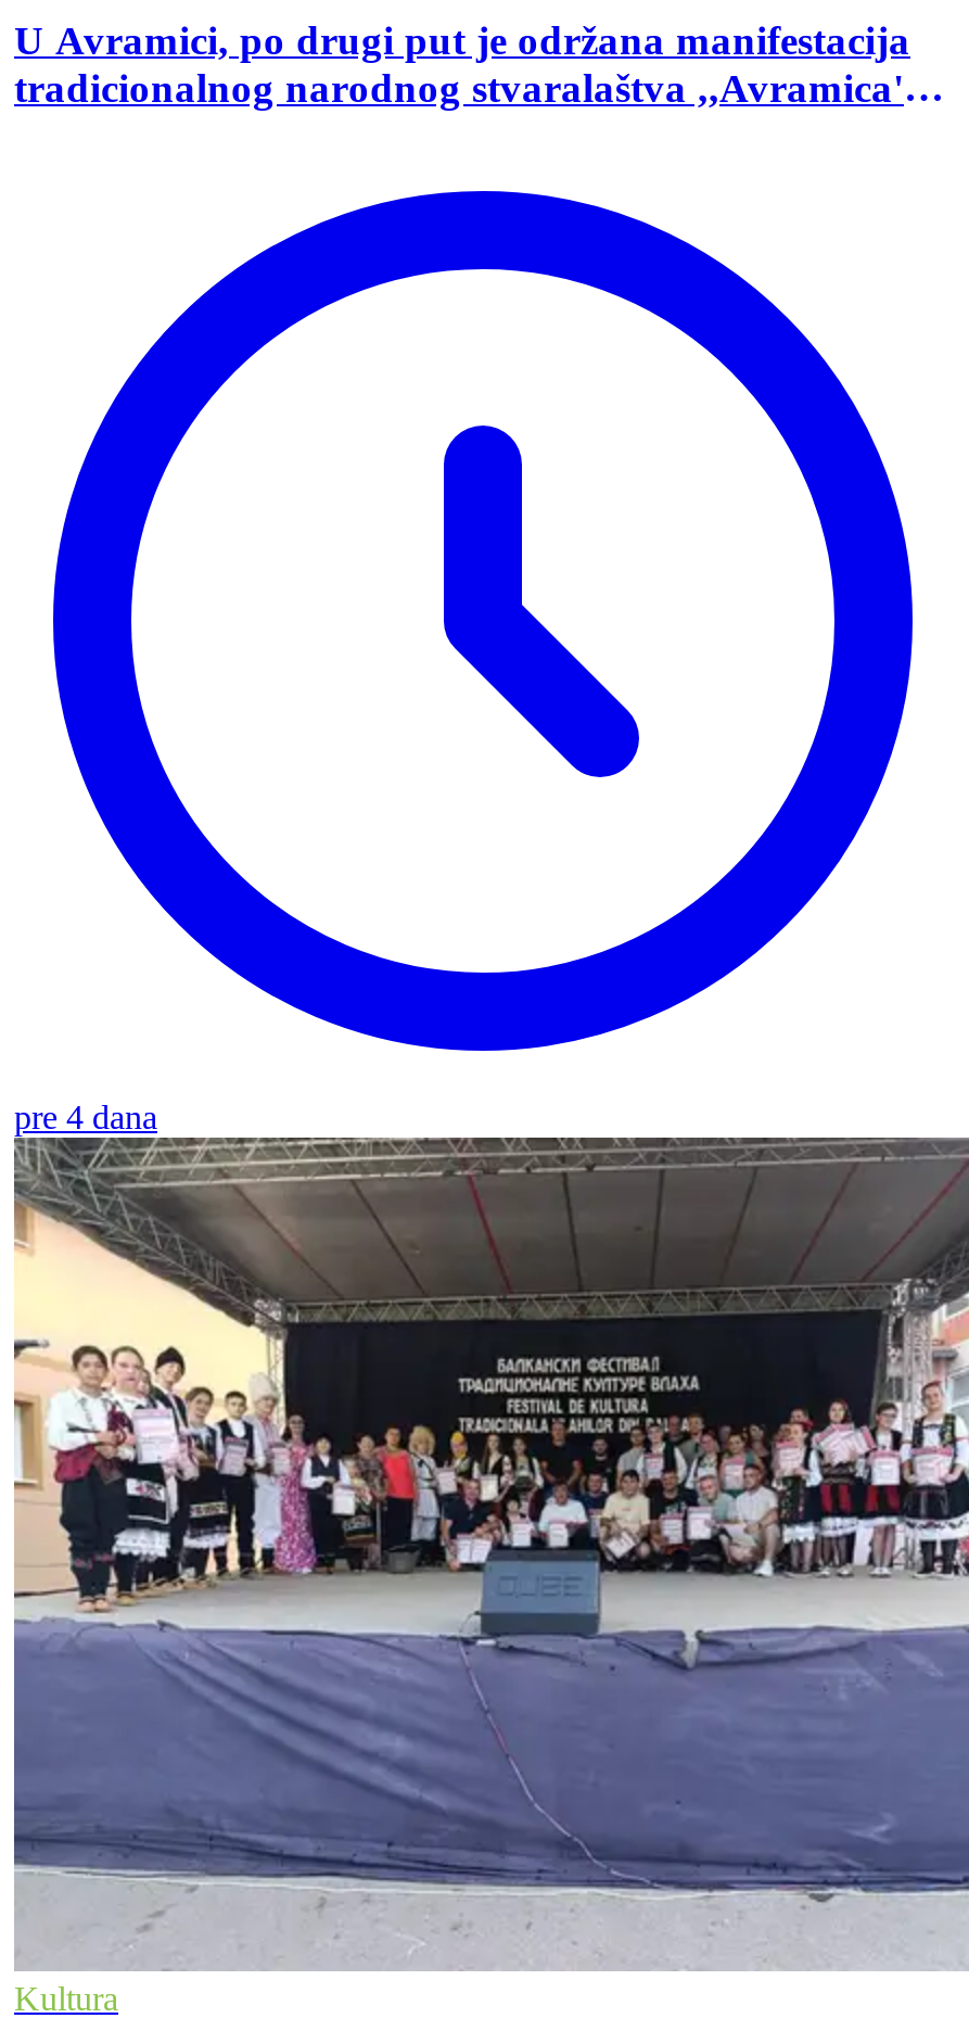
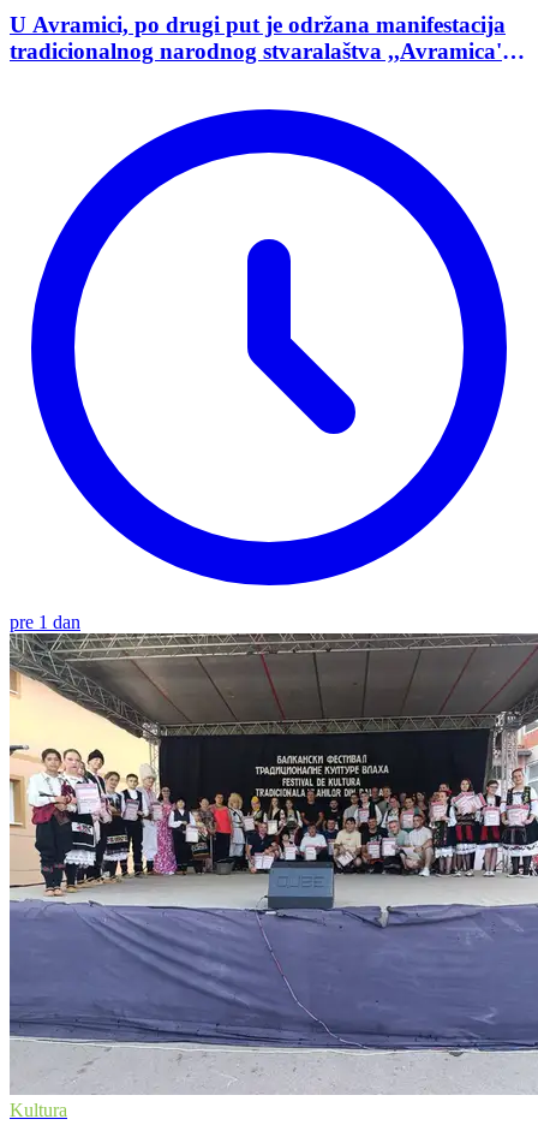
- pre 4 dana
+ pre 1 dan
